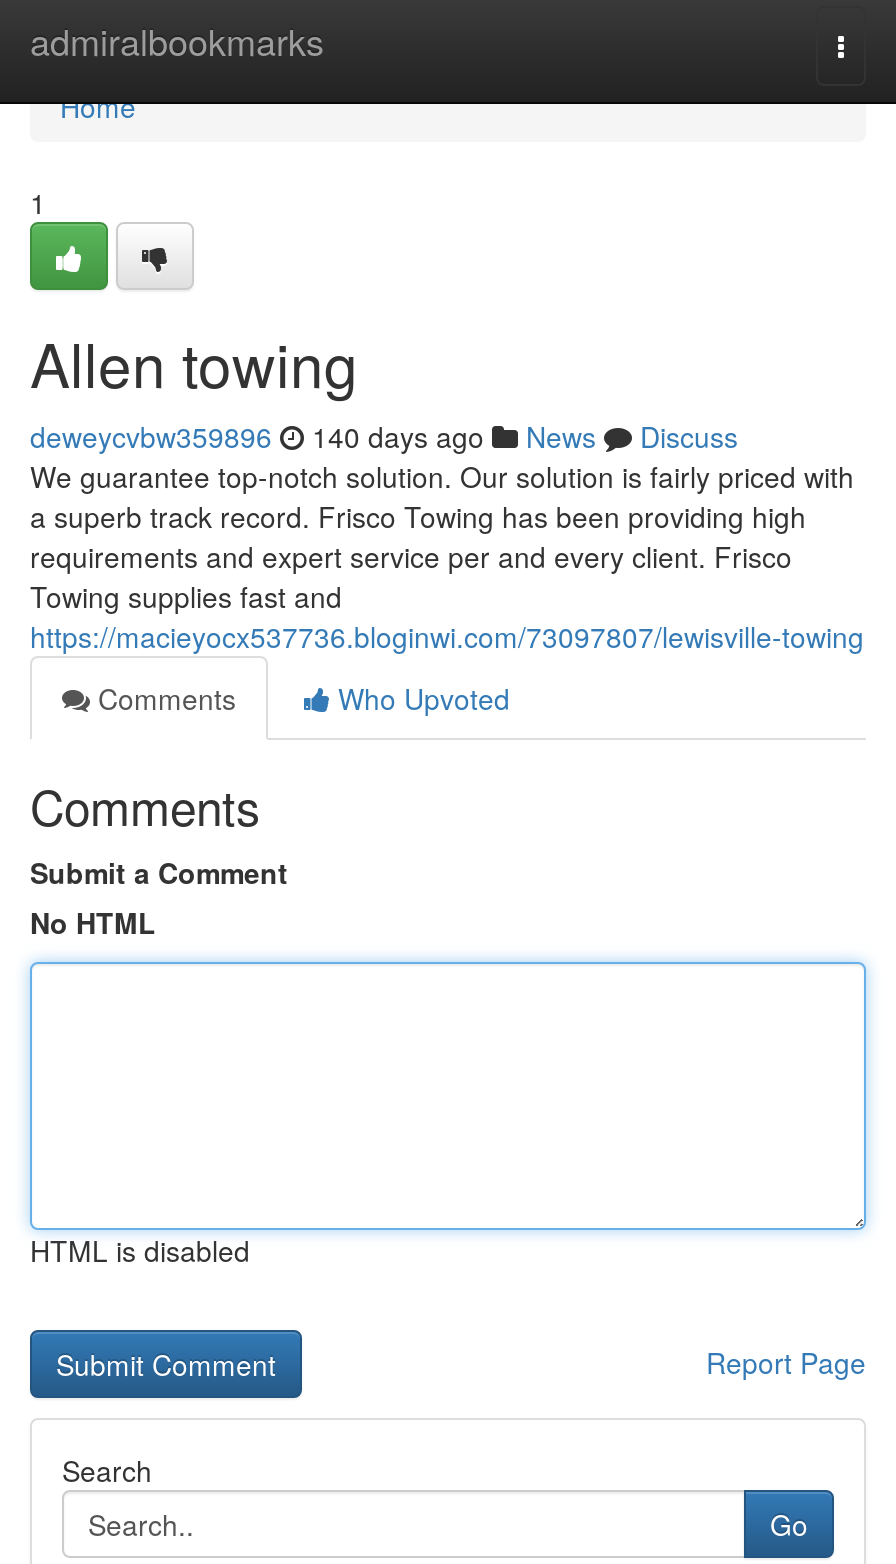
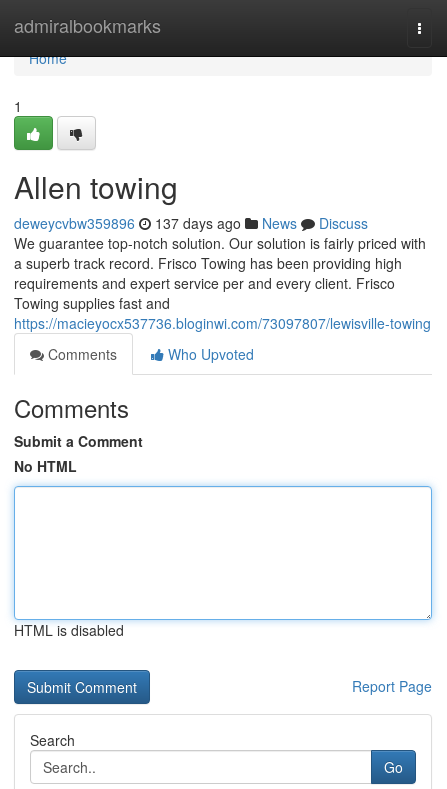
- deweycvbw359896 140 days ago News Discuss
+ deweycvbw359896 137 days ago News Discuss
